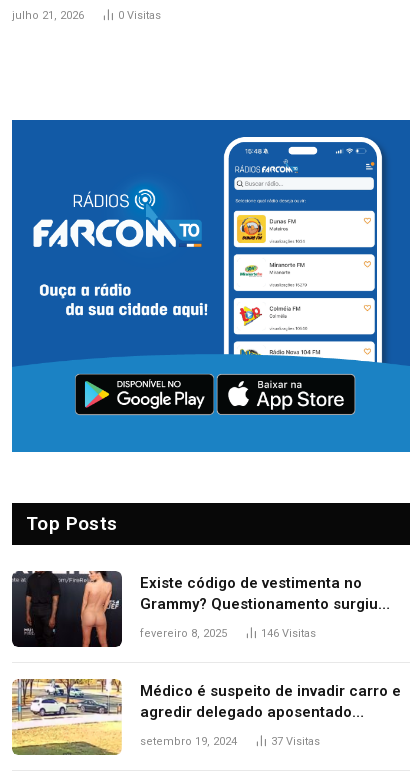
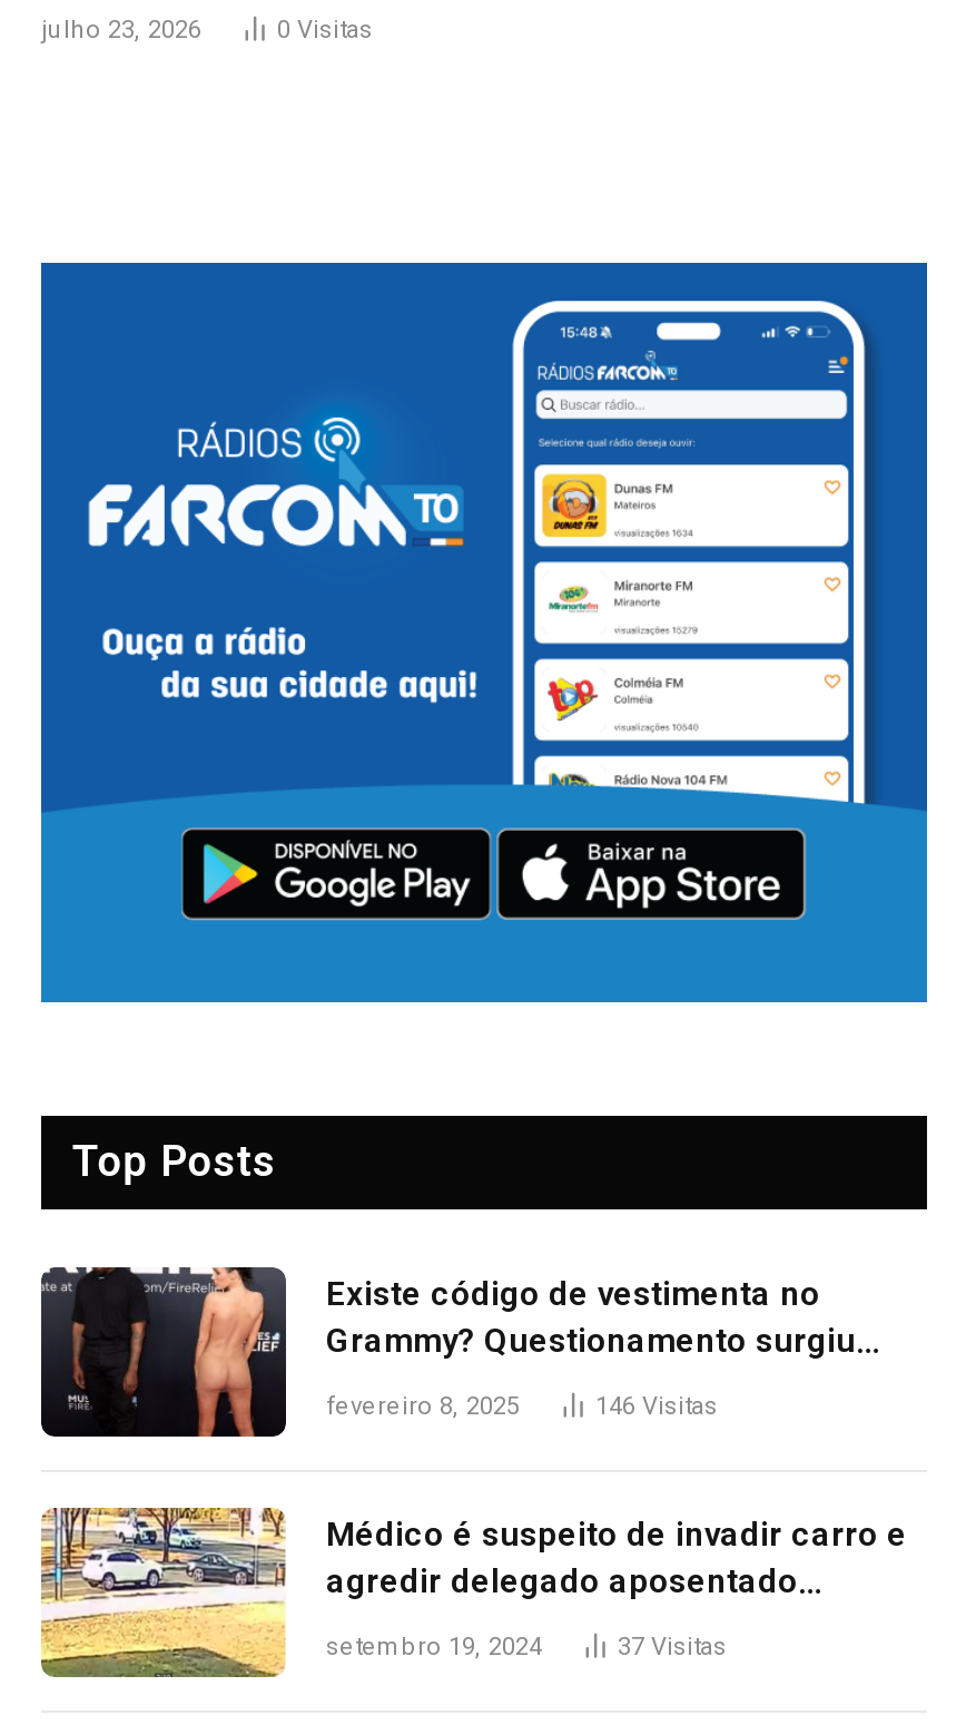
- julho 21, 2026
+ julho 23, 2026
